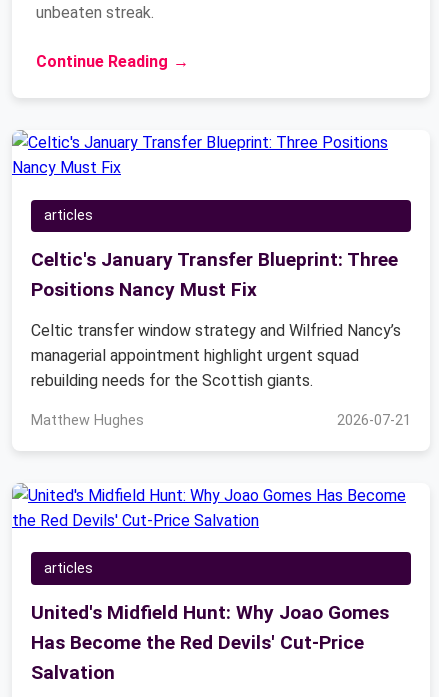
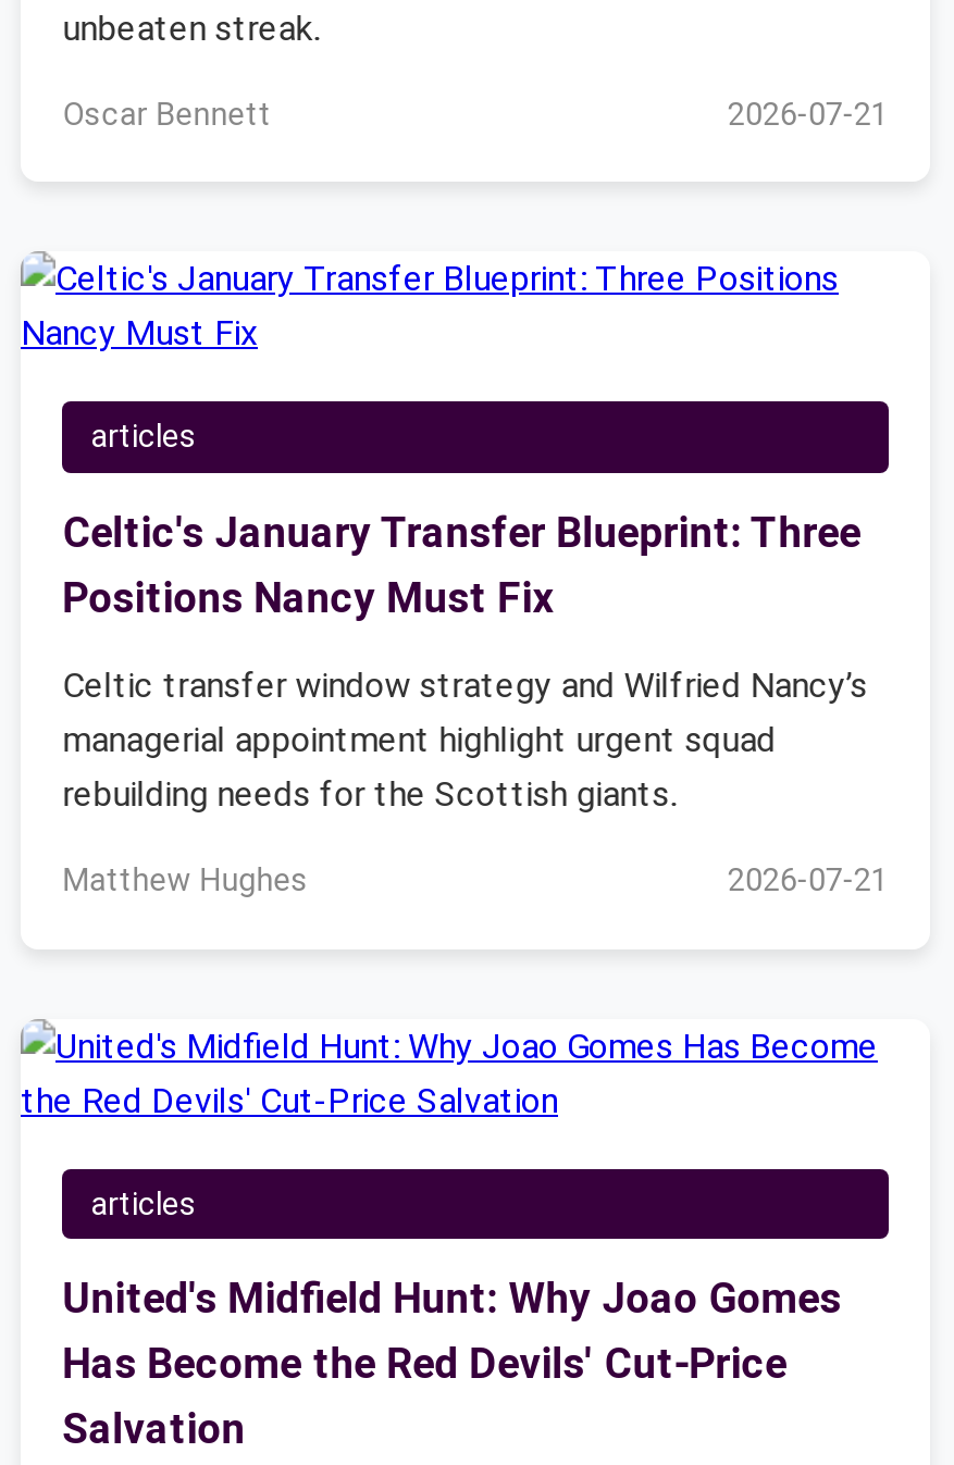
- Continue Reading
+ Oscar Bennett
+ 2026-07-21
